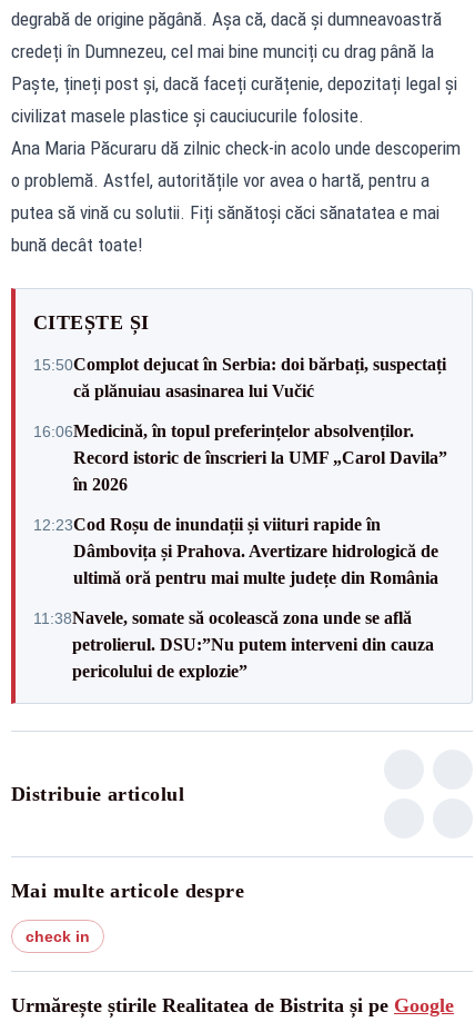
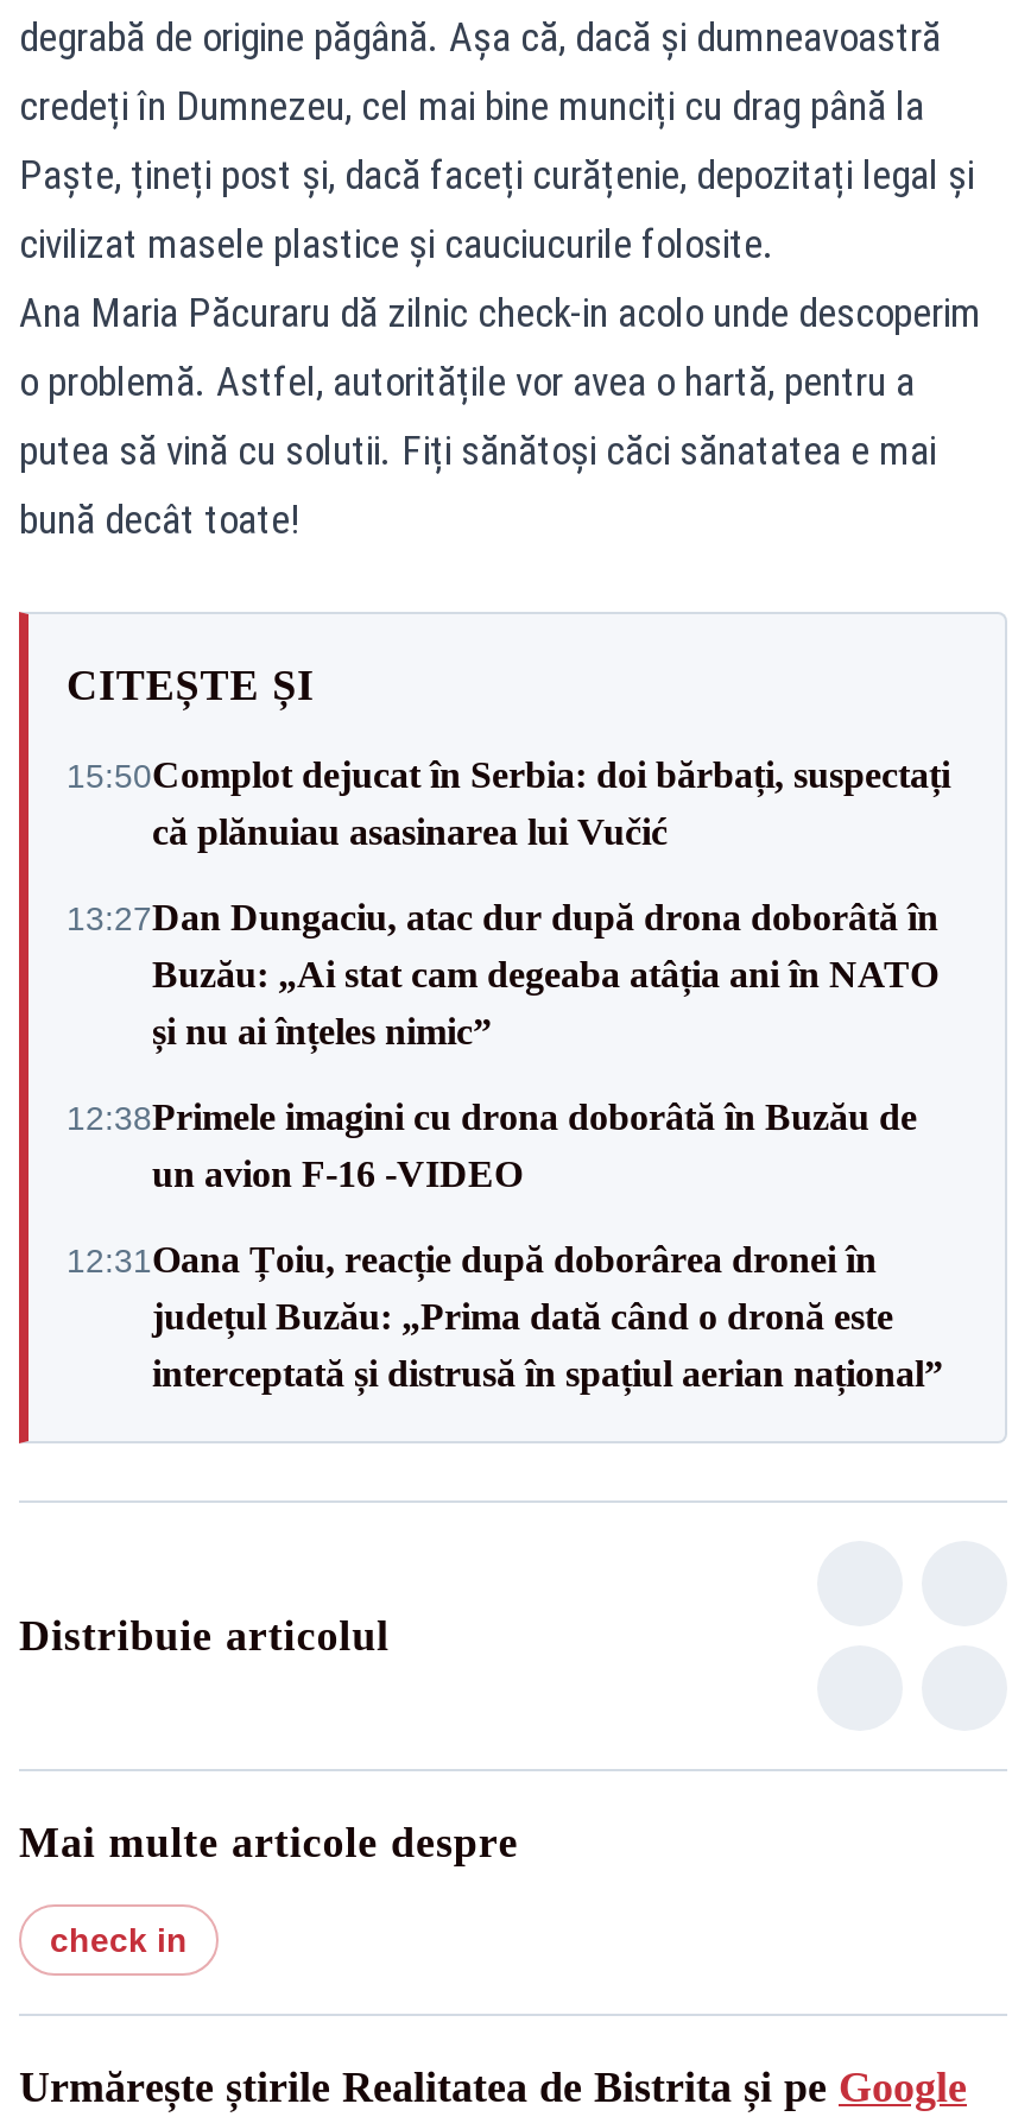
- 16:06Medicină, în topul preferințelor absolvenților.
- Record istoric de înscrieri la UMF „Carol Davila”
- în 2026
+ 13:27Dan Dungaciu, atac dur după drona doborâtă în
+ Buzău: „Ai stat cam degeaba atâția ani în NATO
+ și nu ai înțeles nimic”

- 12:23Cod Roșu de inundații și viituri rapide în
- Dâmbovița și Prahova. Avertizare hidrologică de
- ultimă oră pentru mai multe județe din România
+ 12:38Primele imagini cu drona doborâtă în Buzău de
+ un avion F-16 -VIDEO

- 11:38Navele, somate să ocolească zona unde se află
- petrolierul. DSU:”Nu putem interveni din cauza
- pericolului de explozie”
+ 12:31Oana Țoiu, reacție după doborârea dronei în
+ județul Buzău: „Prima dată când o dronă este
+ interceptată și distrusă în spațiul aerian național”
